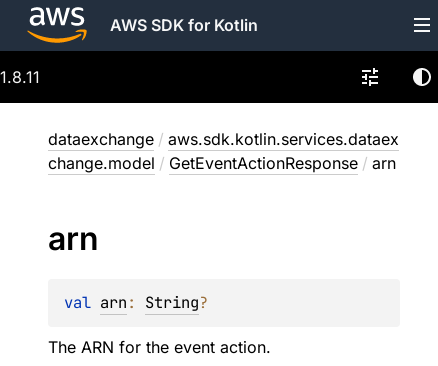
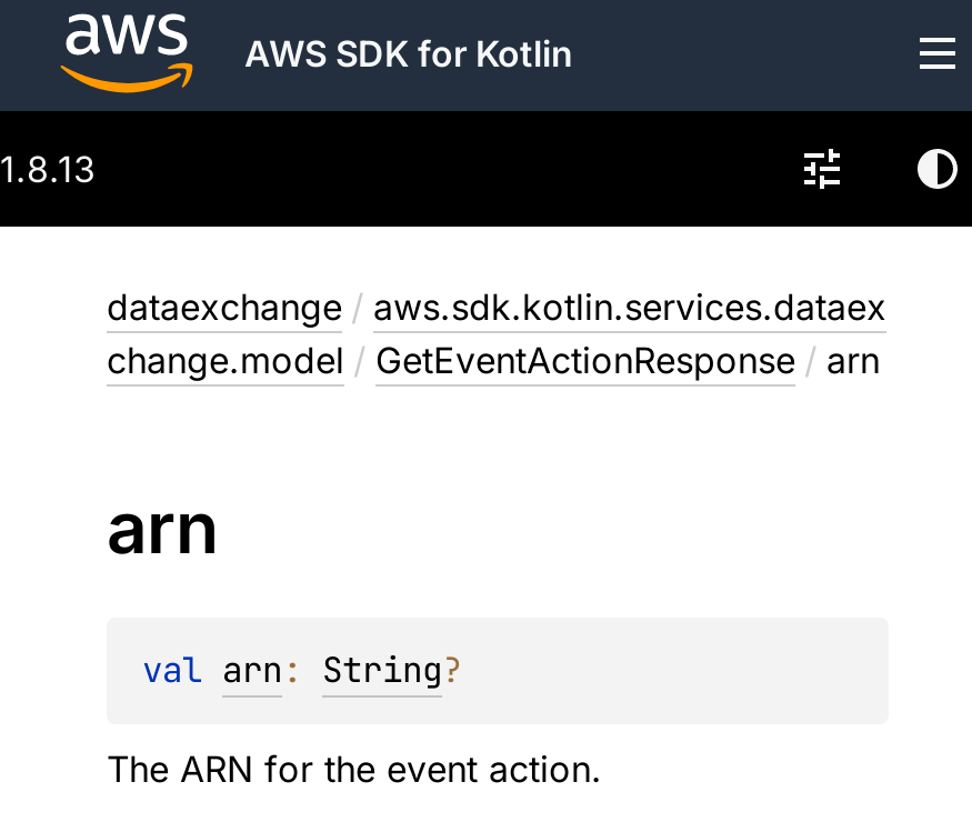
- 1.8.11
+ 1.8.13
